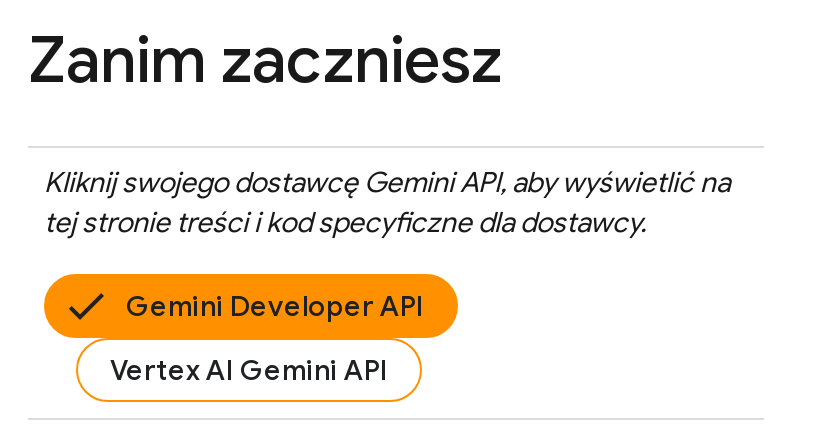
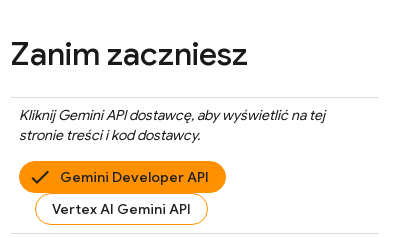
- Kliknij swojego dostawcę Gemini API, aby wyświetlić na
- tej stronie treści i kod specyficzne dla dostawcy.
+ KliknijGemini APIdostawcę, aby wyświetlić na tej
+ stronie treści i kod dostawcy.
